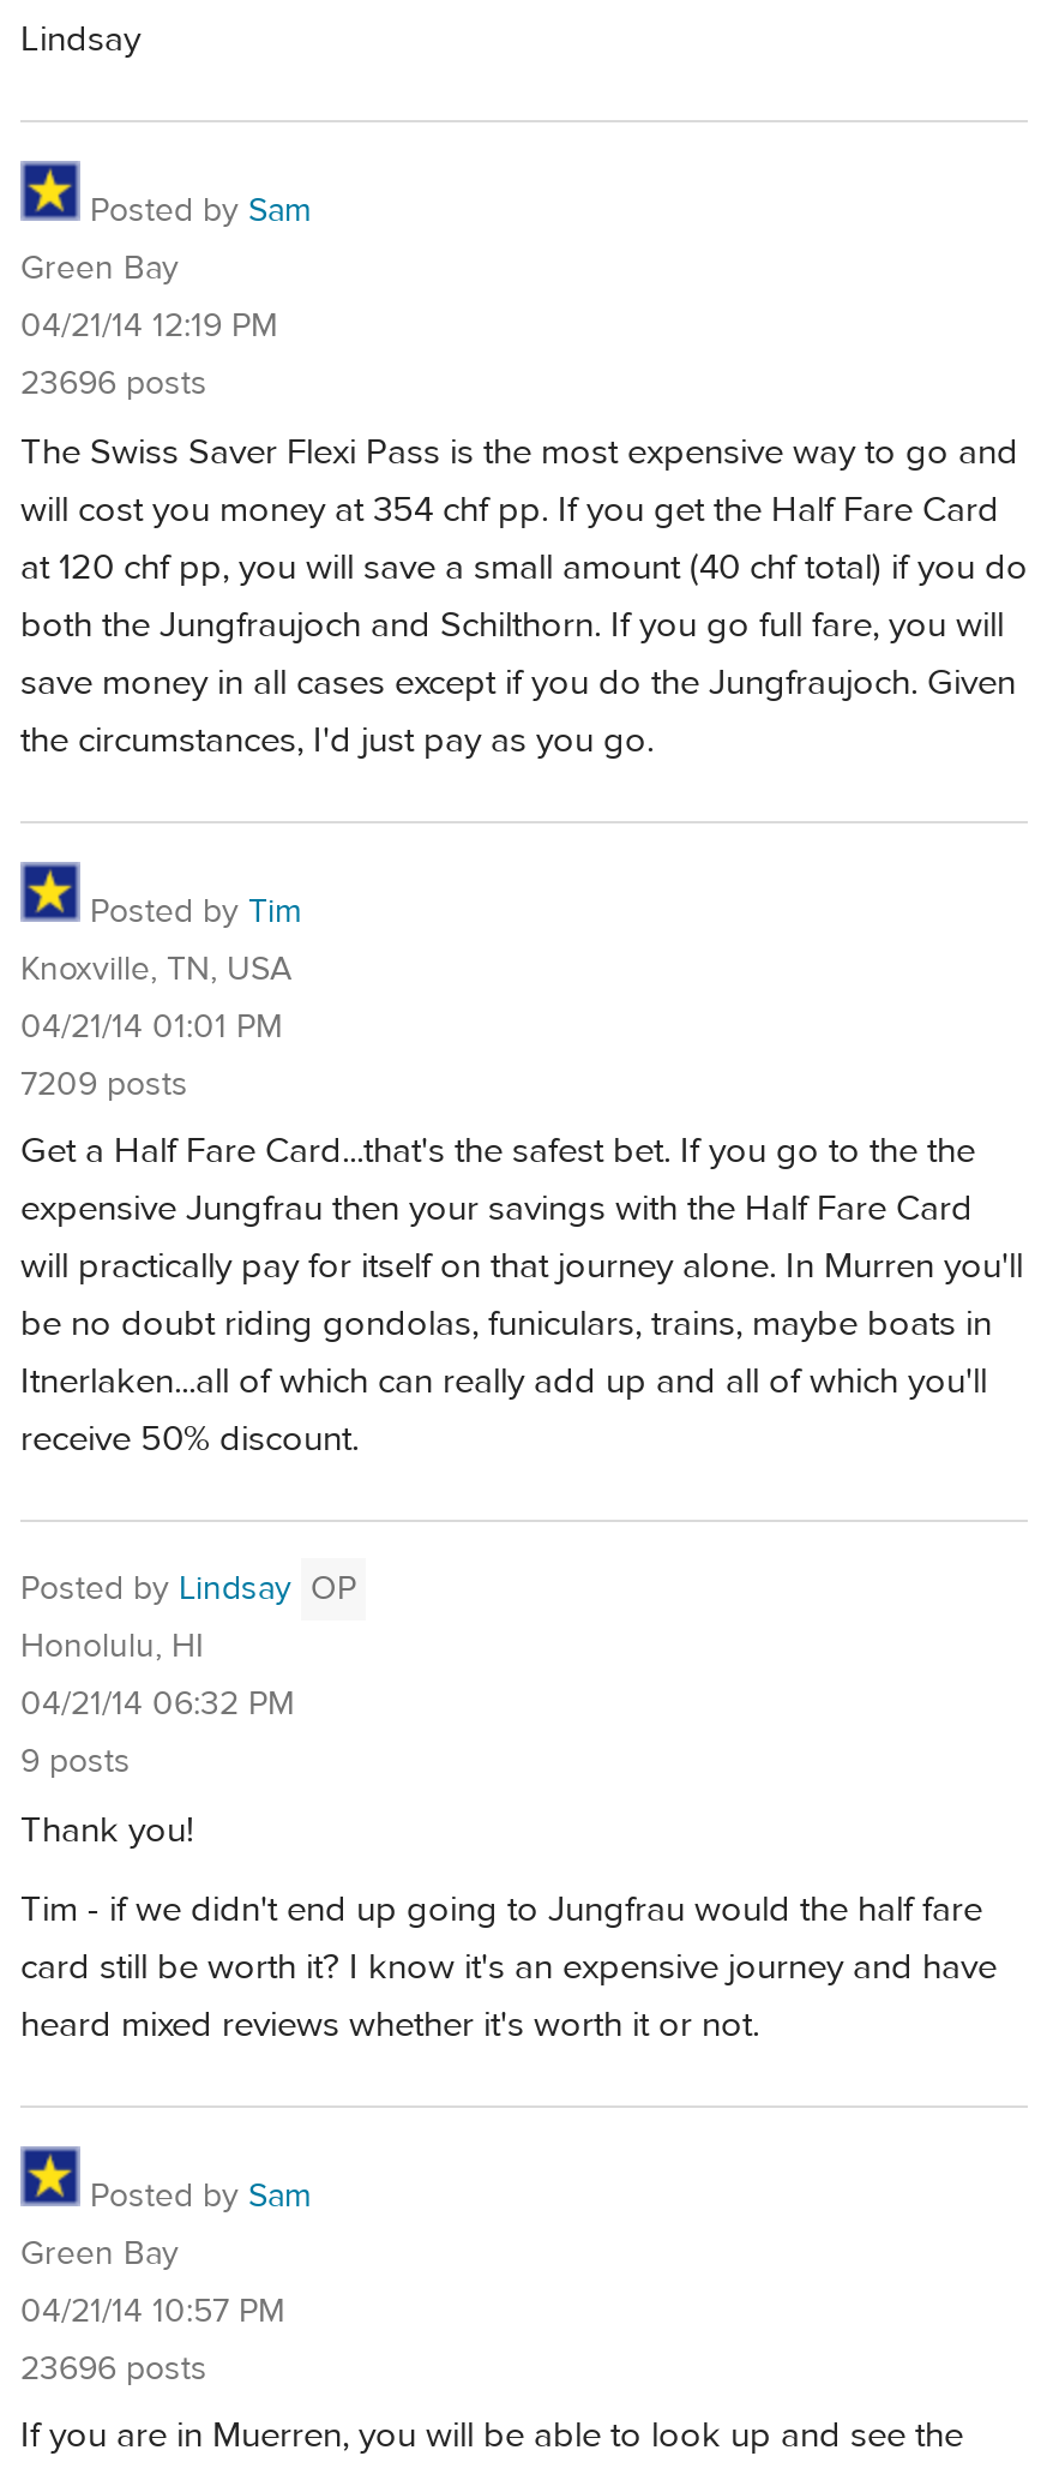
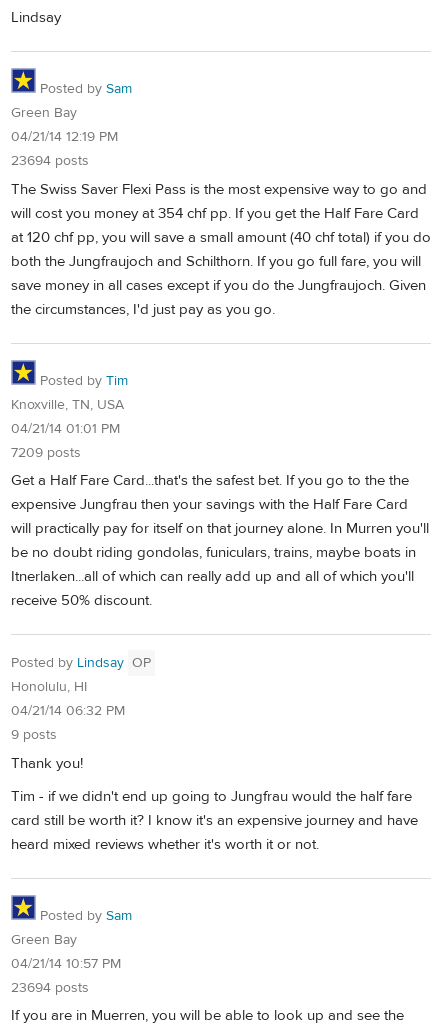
- 23696 posts
+ 23694 posts

- 23696 posts
+ 23694 posts
